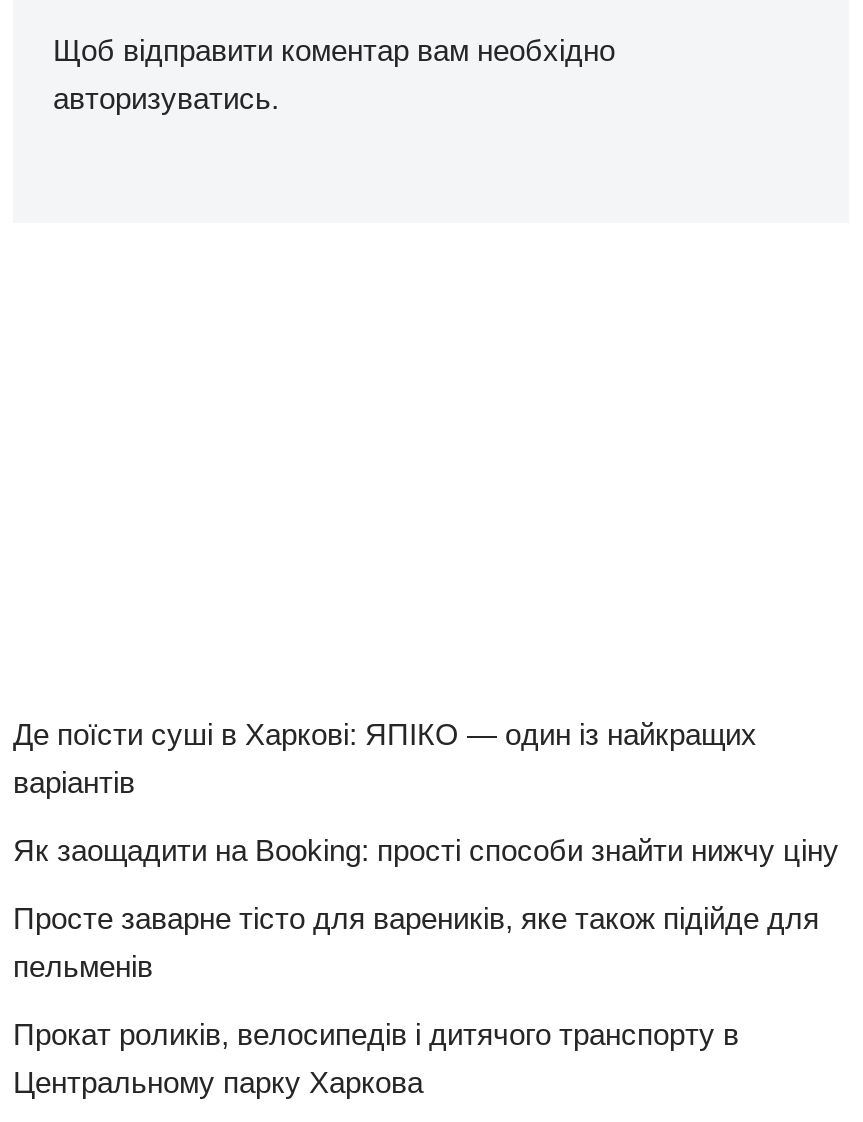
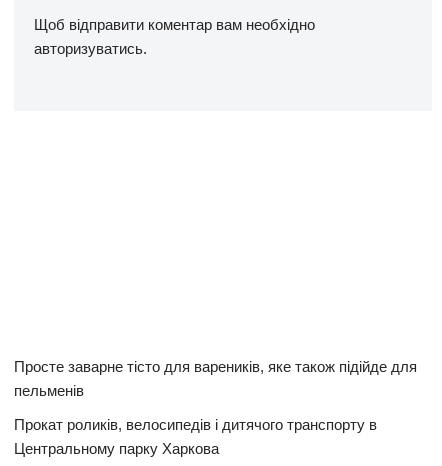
- Де поїсти суші в Харкові: ЯПІКО — один із найкращих
- варіантів
- Як заощадити на Booking: прості способи знайти нижчу ціну
